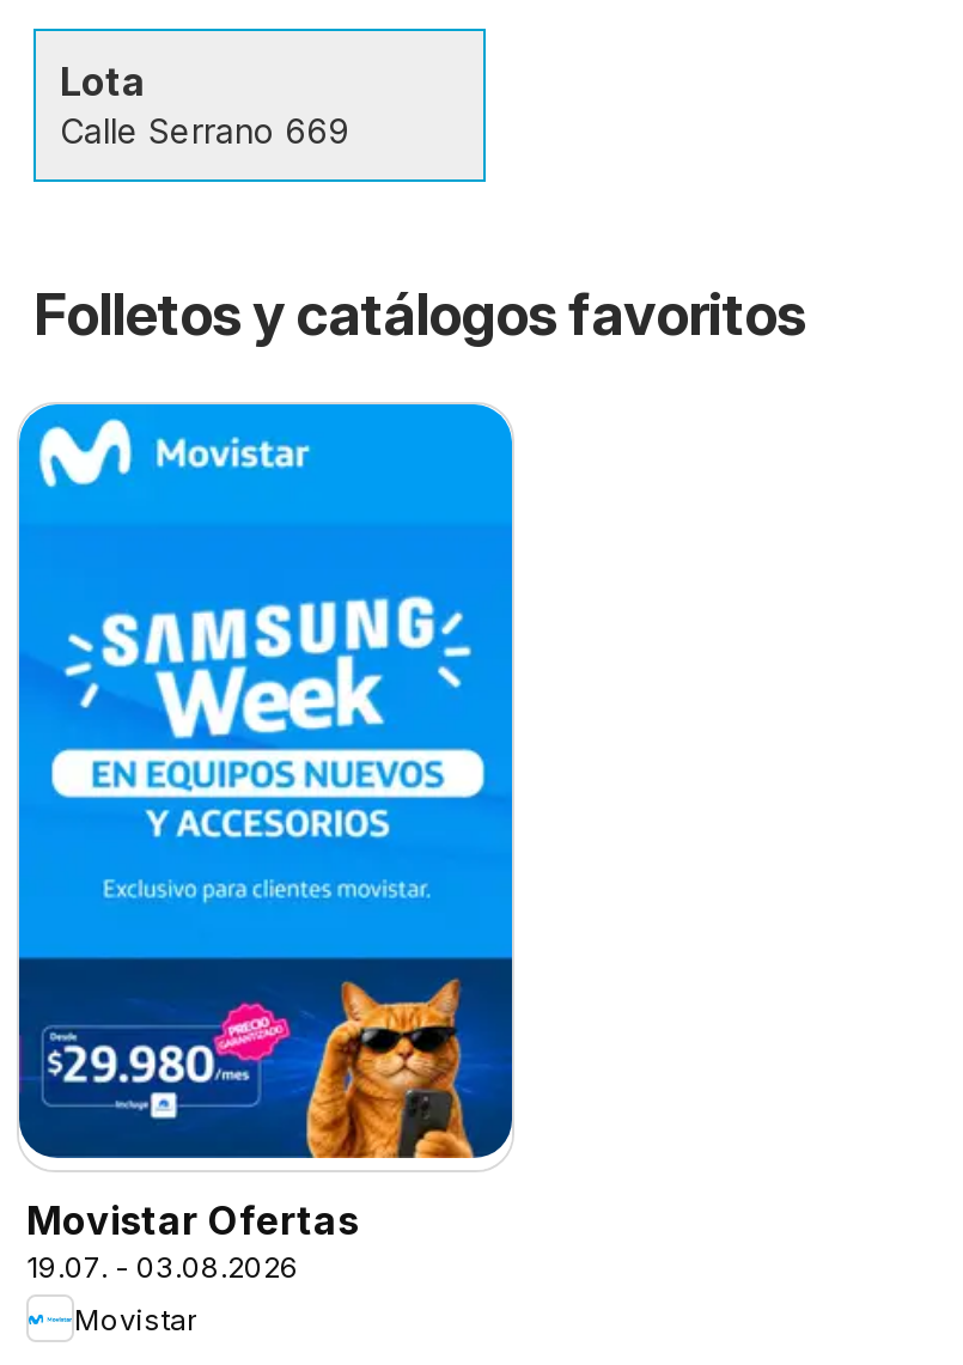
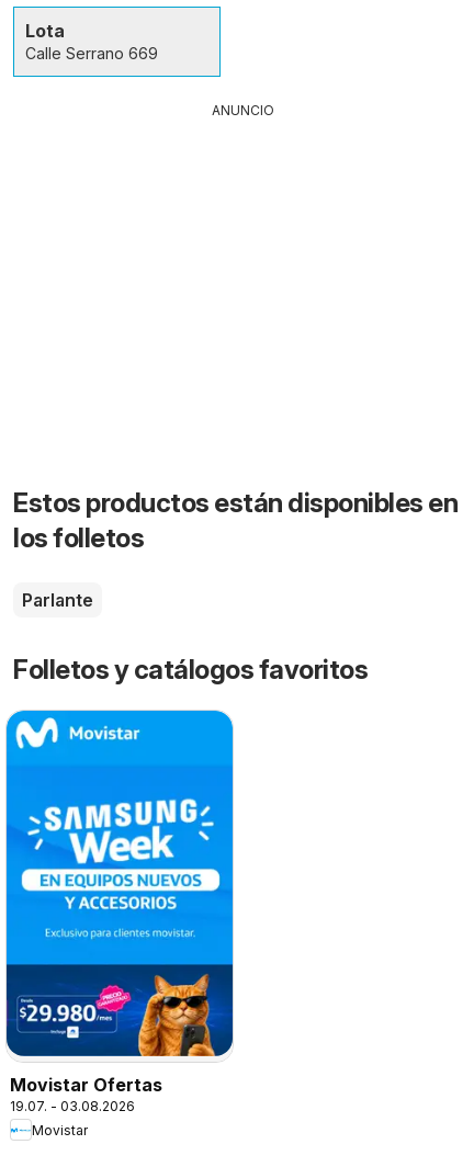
+ Estos productos están disponibles en
+ los folletos
+ Parlante

+ ANUNCIO
